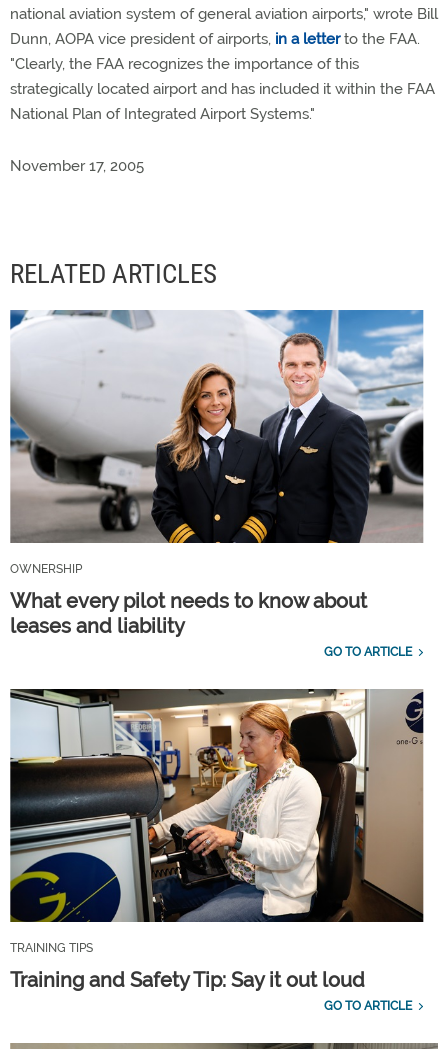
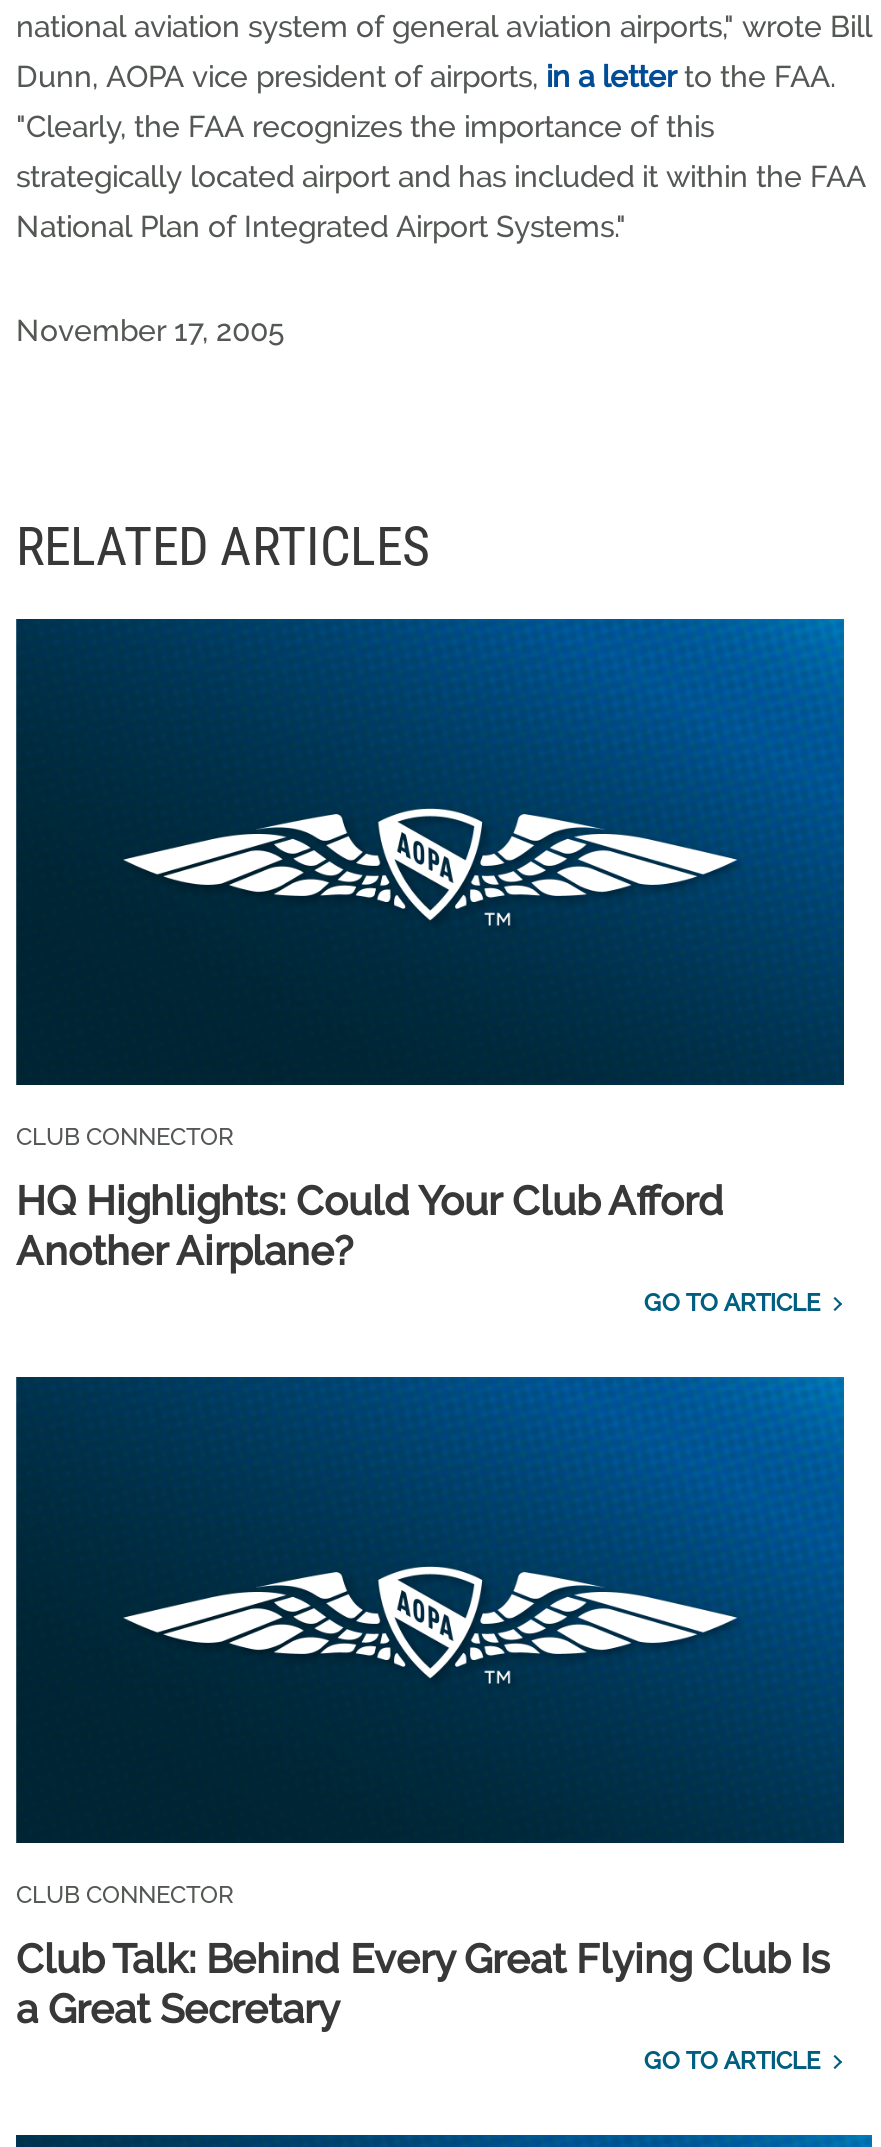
- [image]
- OWNERSHIP
+ [image]
+ CLUB CONNECTOR

- What every pilot needs to know about
- leases and liability
+ HQ Highlights: Could Your Club Afford
+ Another Airplane?

- [image]
- TRAINING TIPS
+ [image]
+ CLUB CONNECTOR

- Training and Safety Tip: Say it out loud
+ Club Talk: Behind Every Great Flying Club Is
+ a Great Secretary
